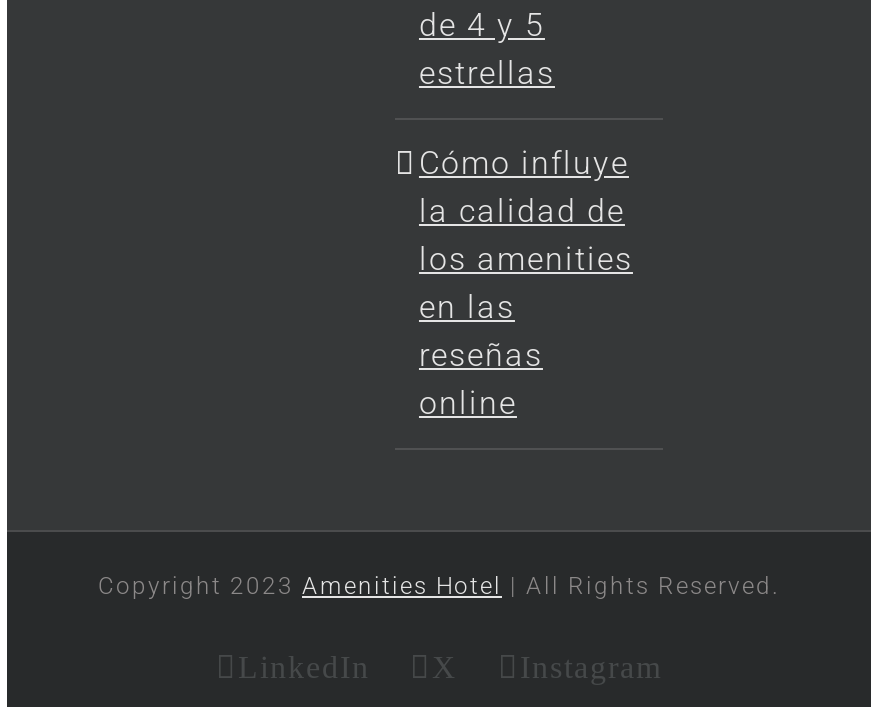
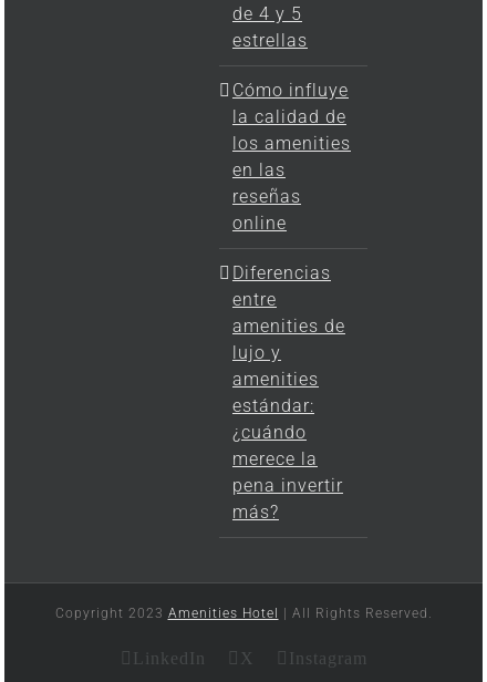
+ Diferencias
+ entre
+ amenities de
+ lujo y
+ amenities
+ estándar:
+ ¿cuándo
+ merece la
+ pena invertir
+ más?
